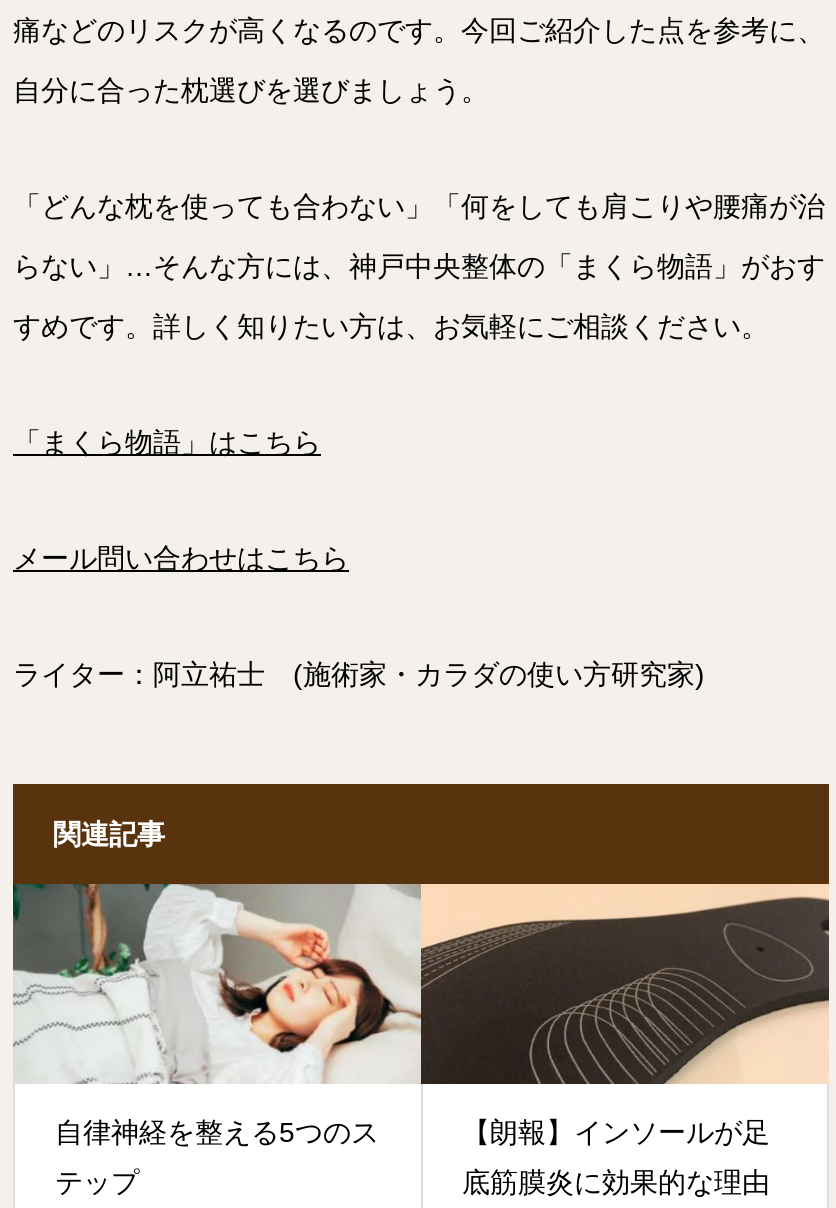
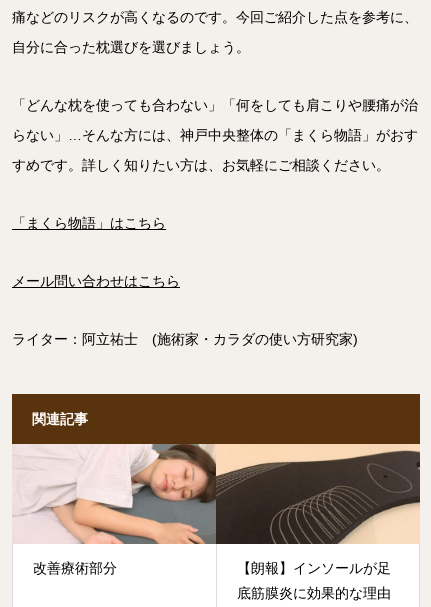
- [image]
- 自律神経を整える5つのス
- テップ
+ [image]
+ 改善療術部分
